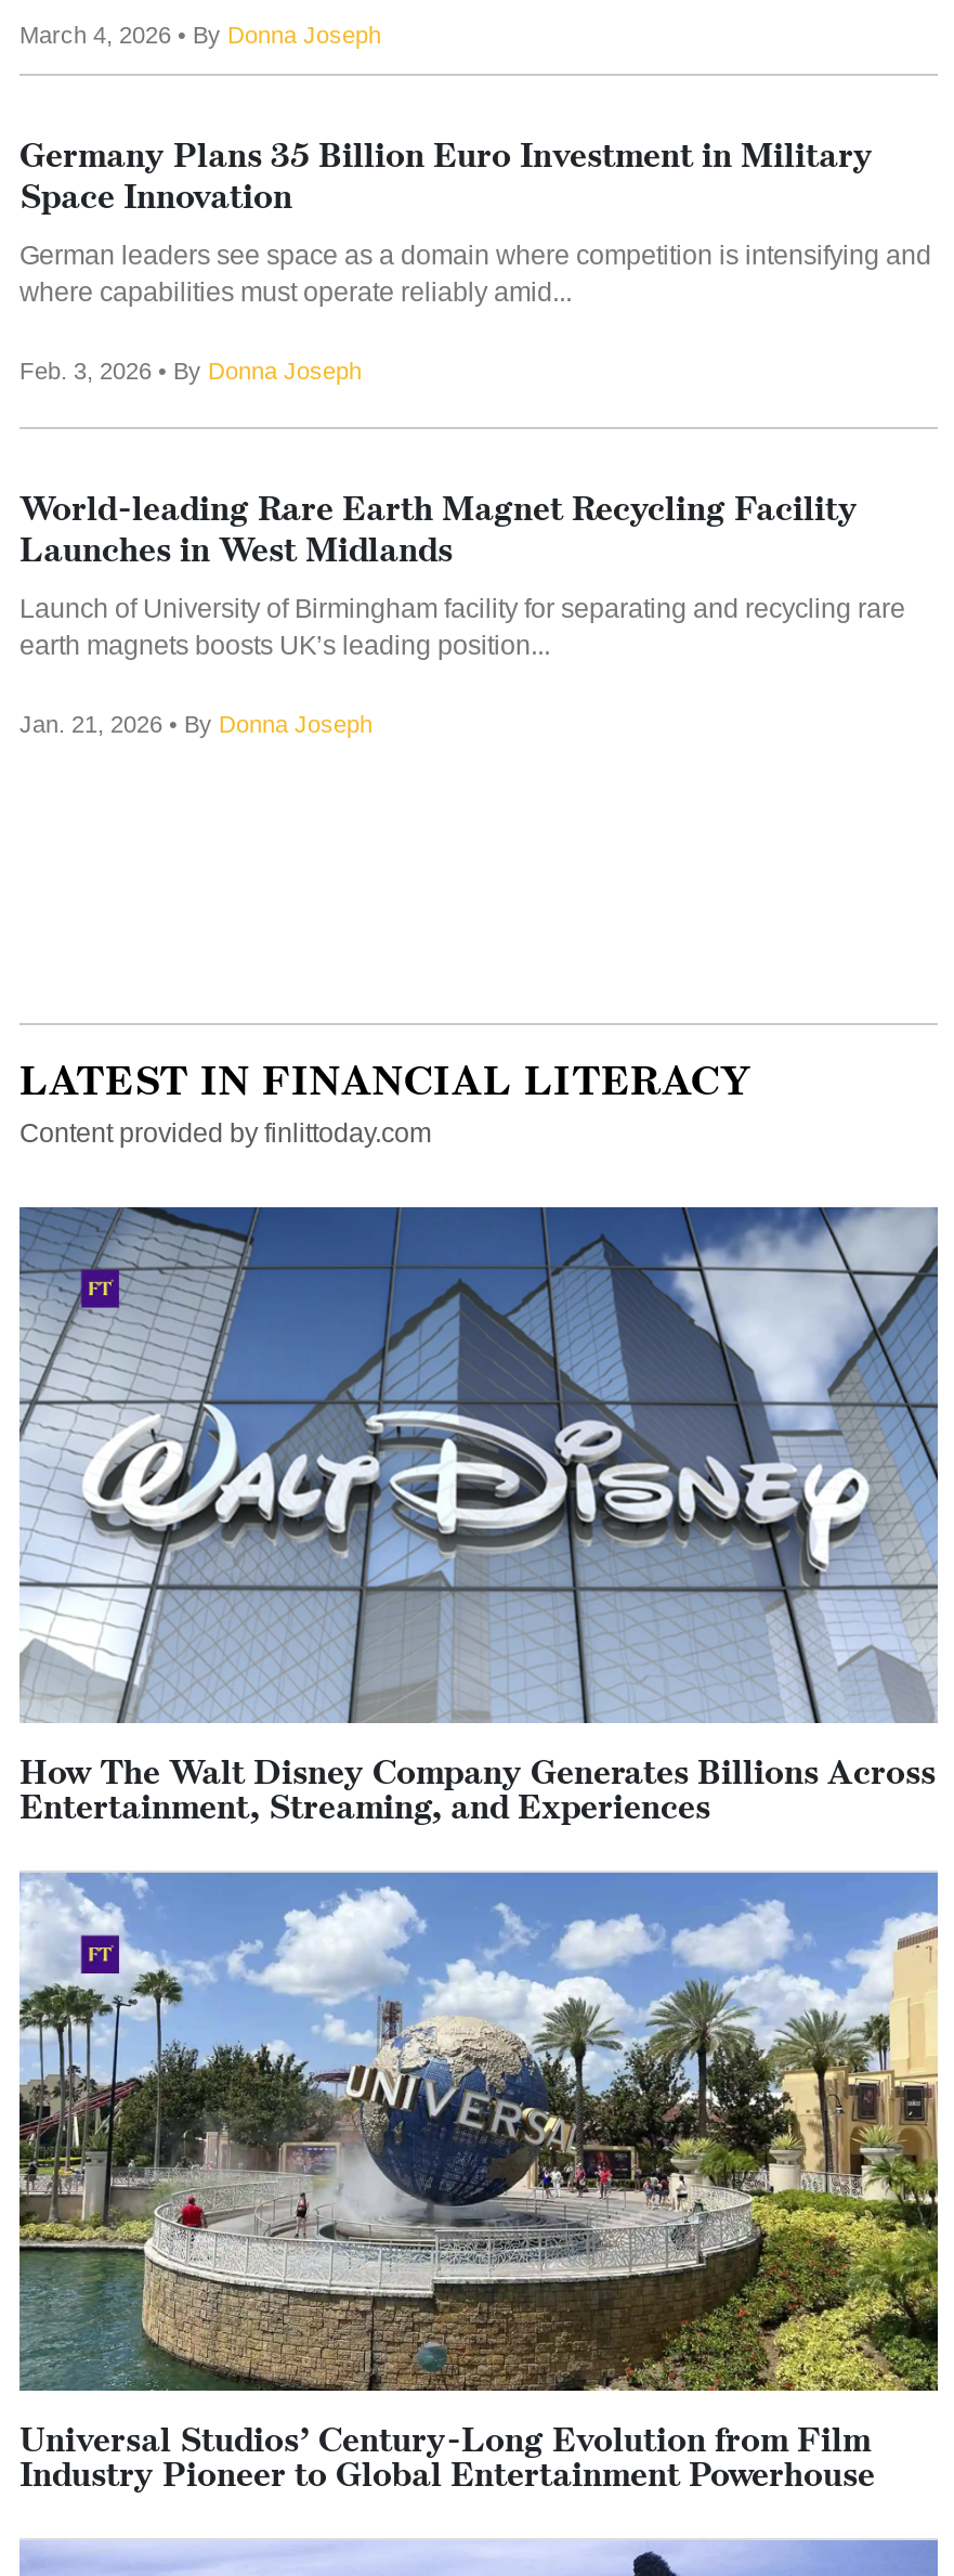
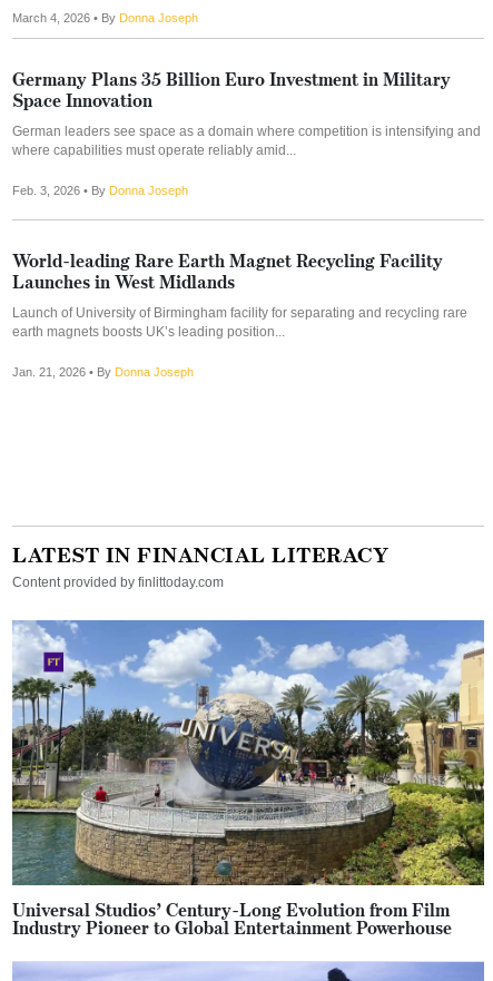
- [image]
- How The Walt Disney Company Generates Billions Across
- Entertainment, Streaming, and Experiences
